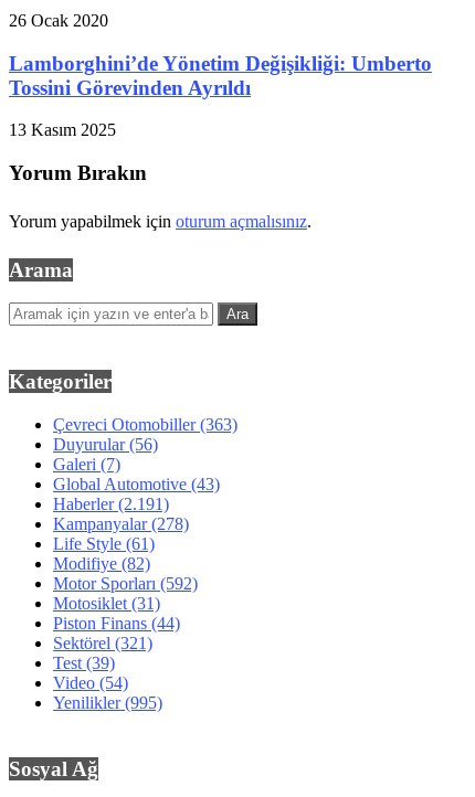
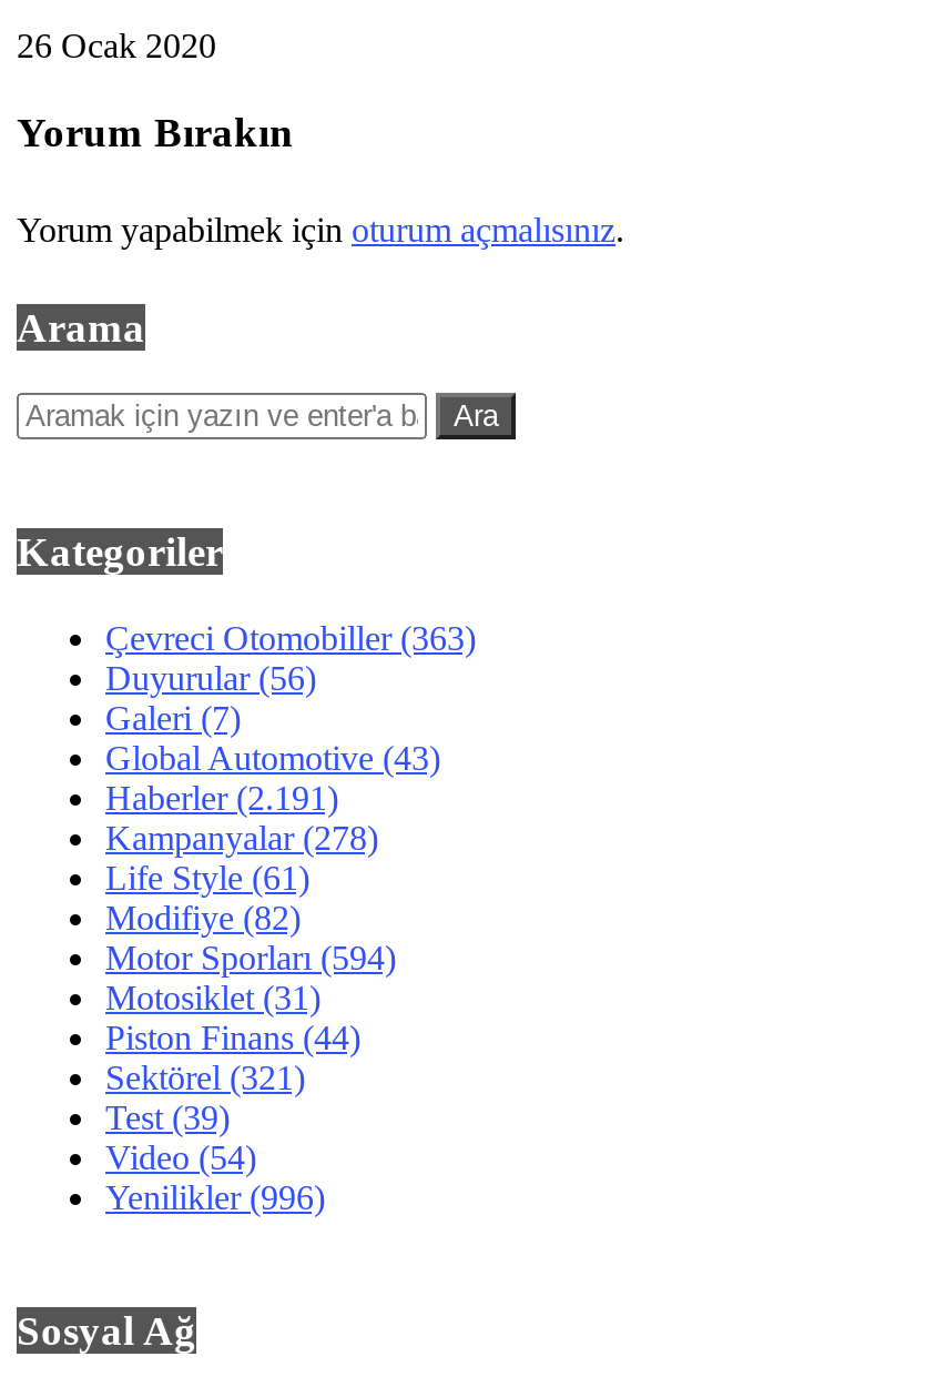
- Lamborghini’de Yönetim Değişikliği: Umberto
- Tossini Görevinden Ayrıldı
- 13 Kasım 2025

- Motor Sporları (592)
+ Motor Sporları (594)

- Yenilikler(995)
+ Yenilikler(996)
